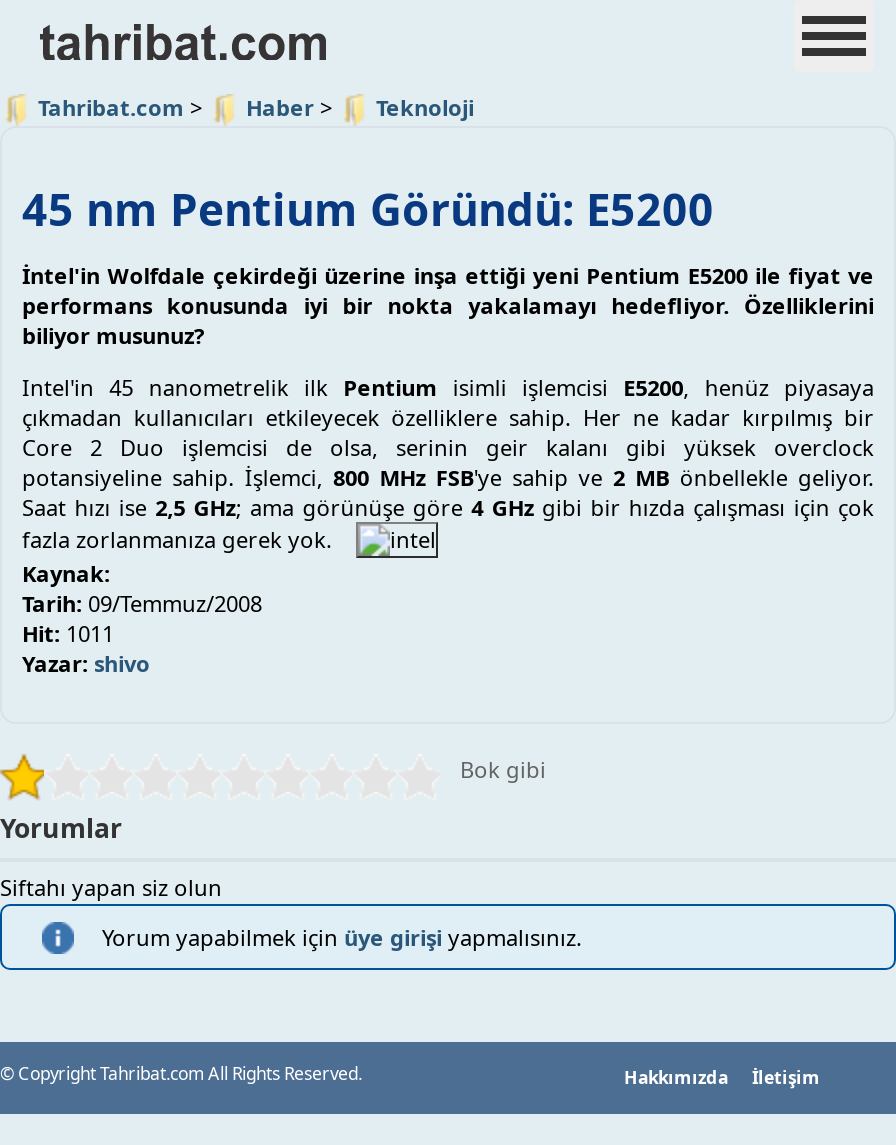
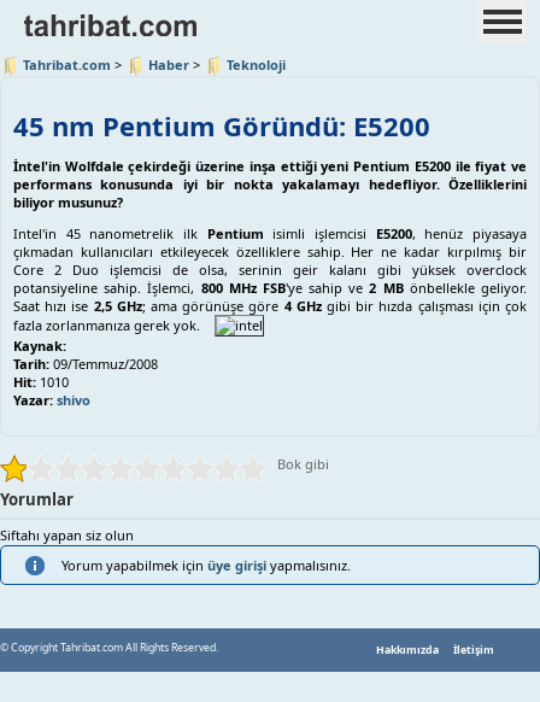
- Hit: 1011
+ Hit: 1010
